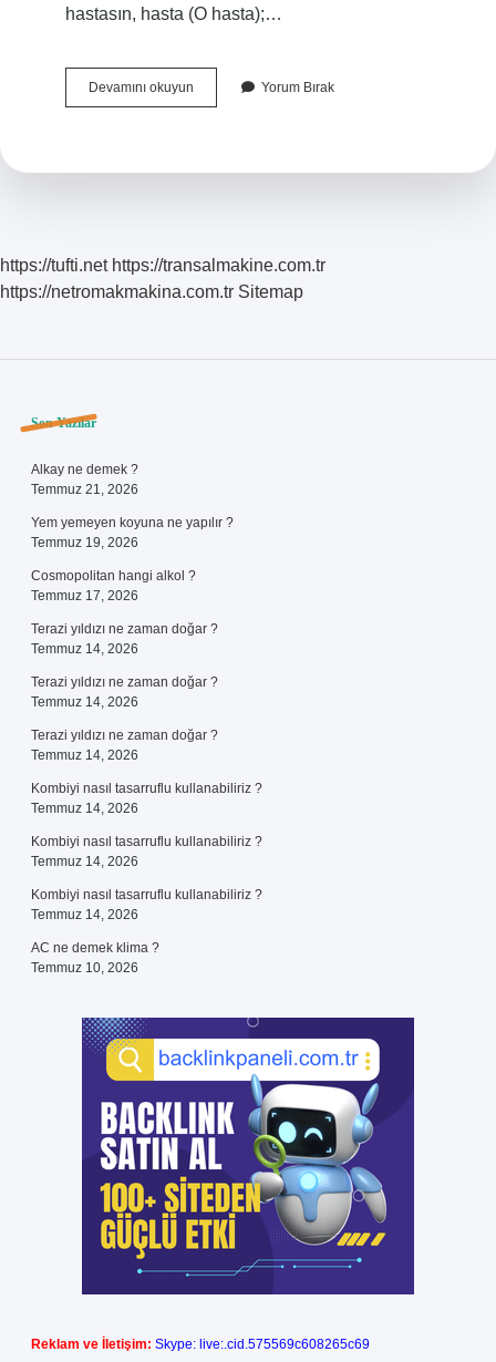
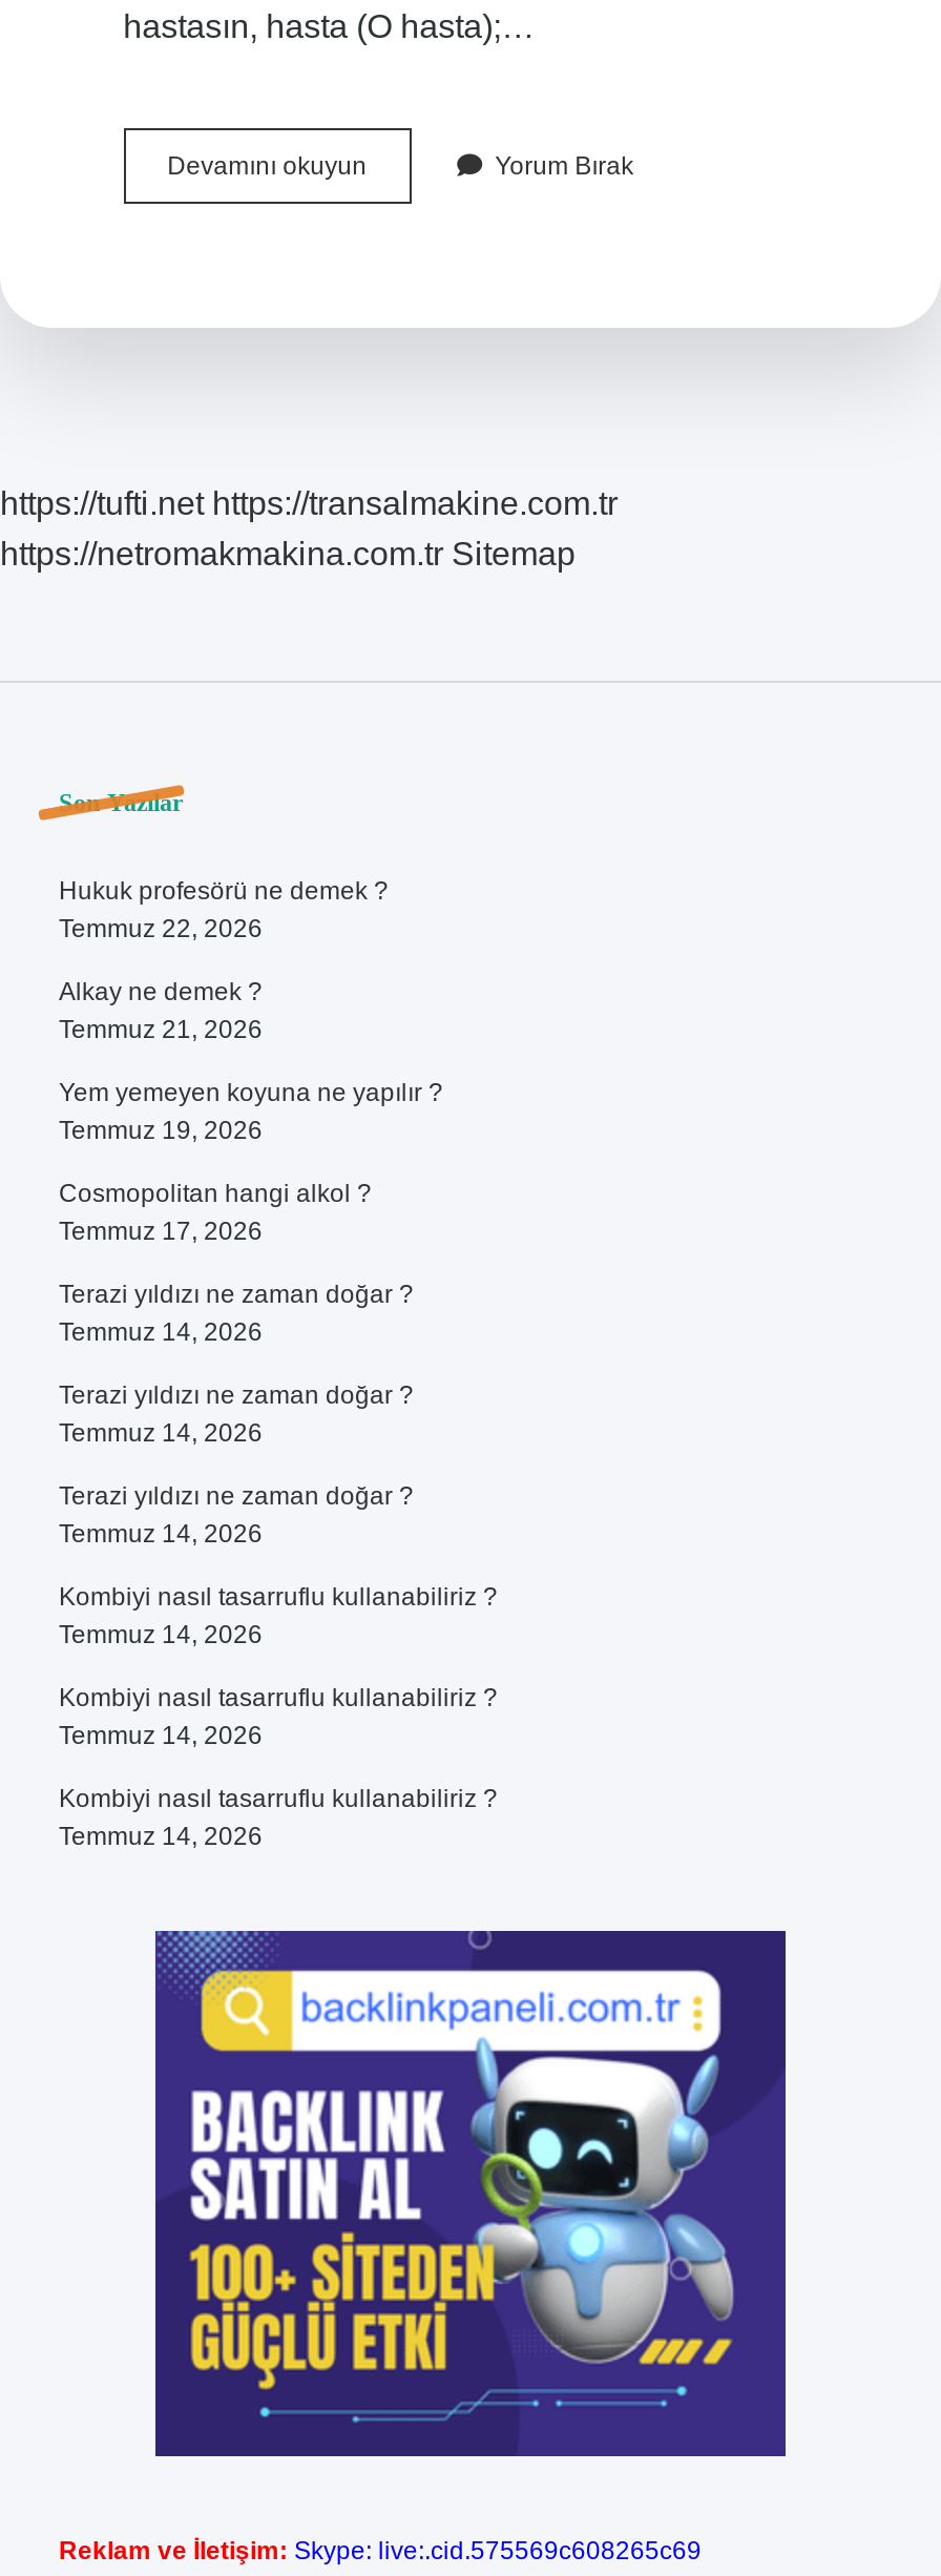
+ Hukuk profesörü ne demek ?
+ Temmuz 22, 2026

moved down: Alkay ne demek ? | Temmuz 21, 2026 | Yem yemeyen koyuna ne yapılır ? | ... | Kombiyi nasıl tasarruflu kullanabiliriz ? | Temmuz 14, 2026

- AC ne demek klima ?
- Temmuz 10, 2026
